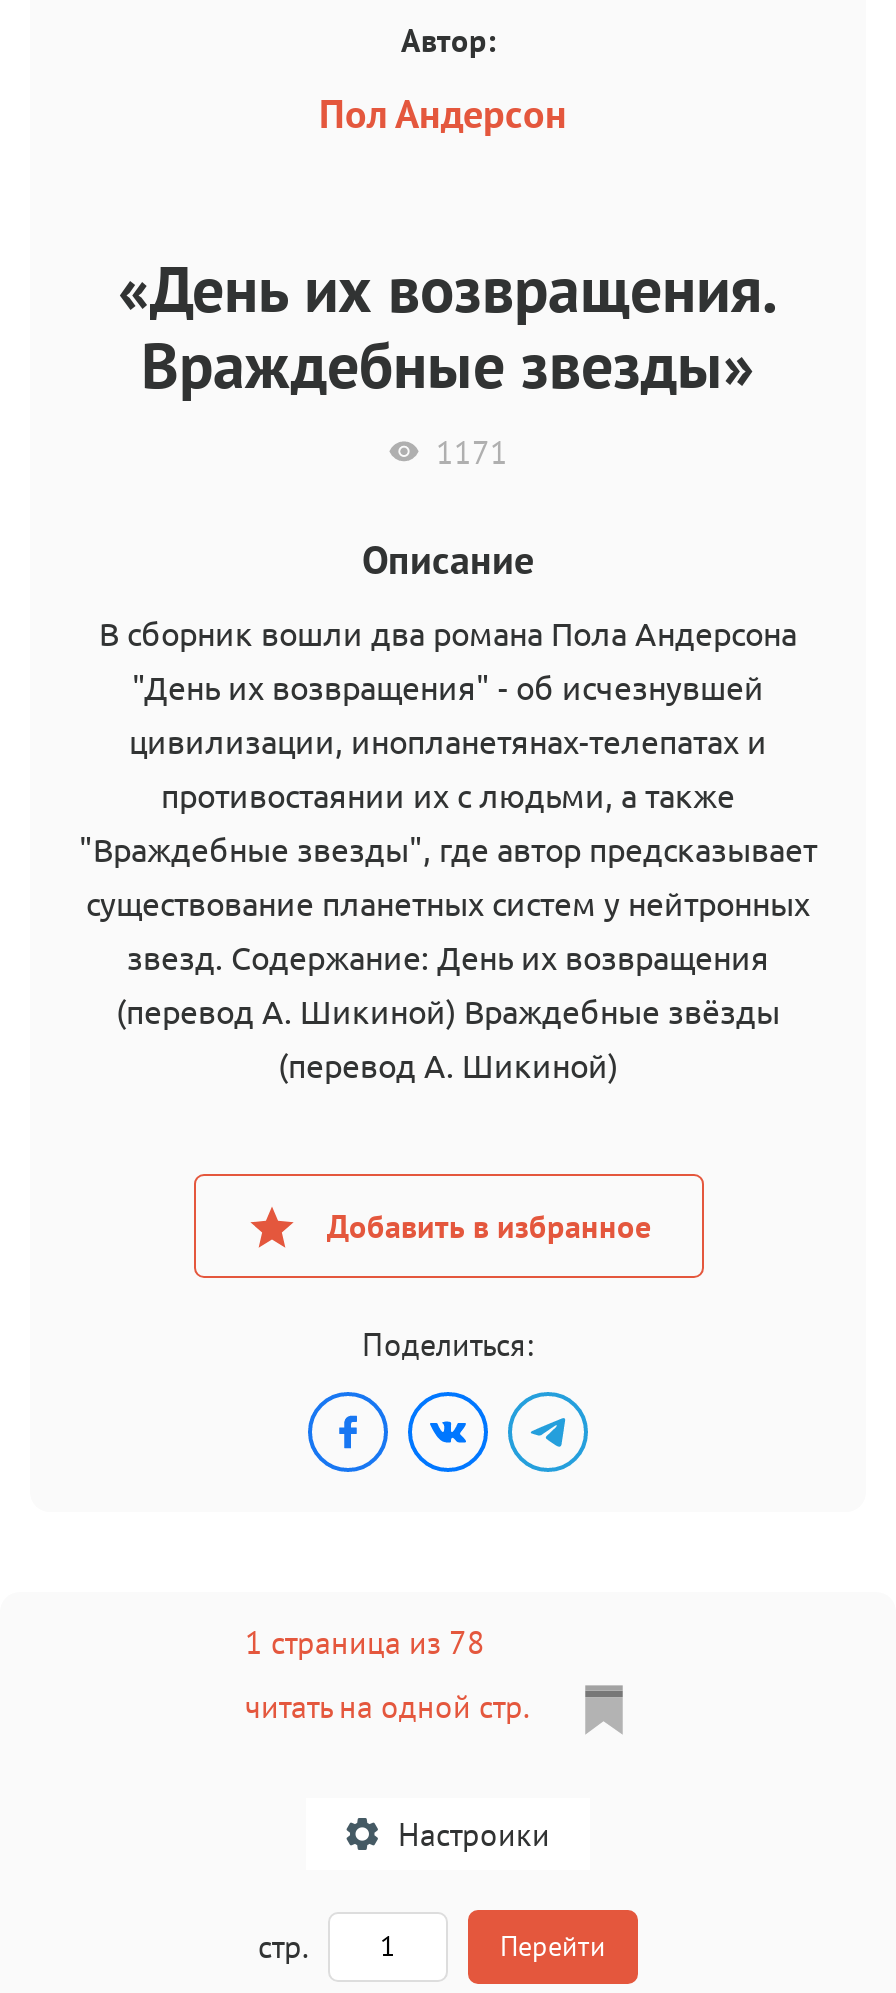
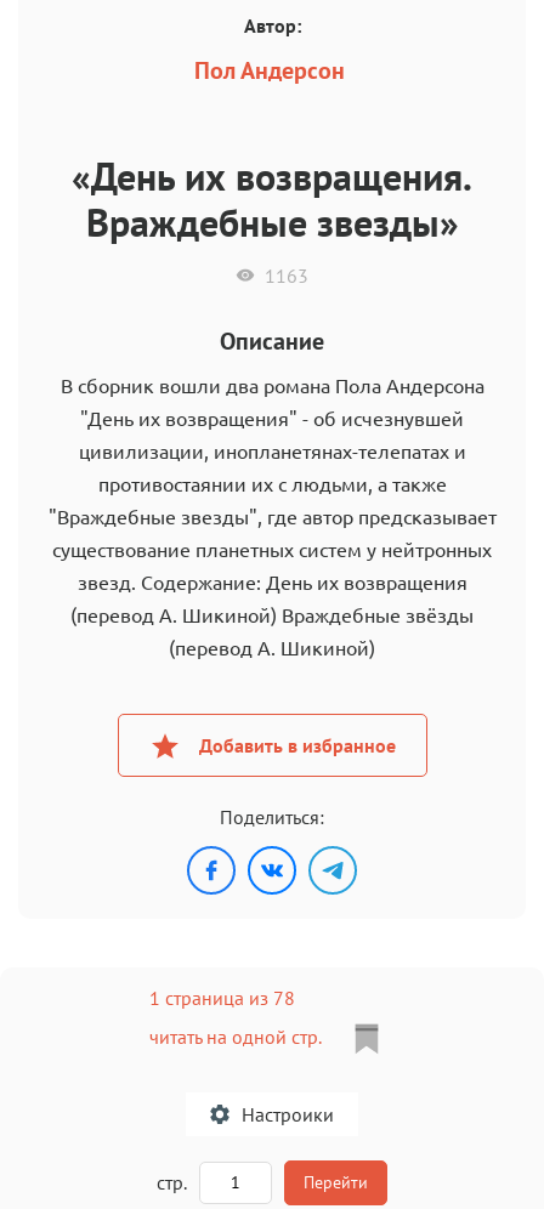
- 1171
+ 1163
